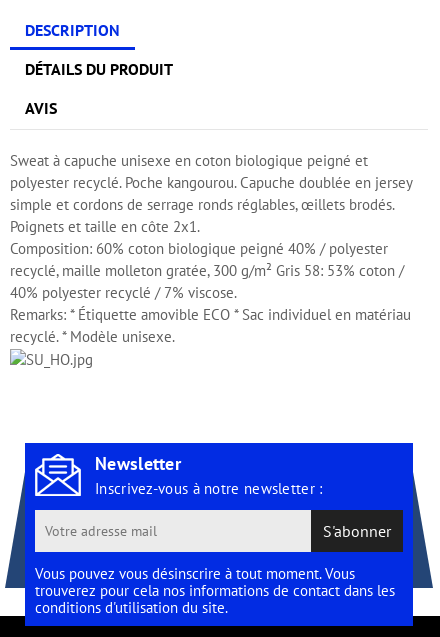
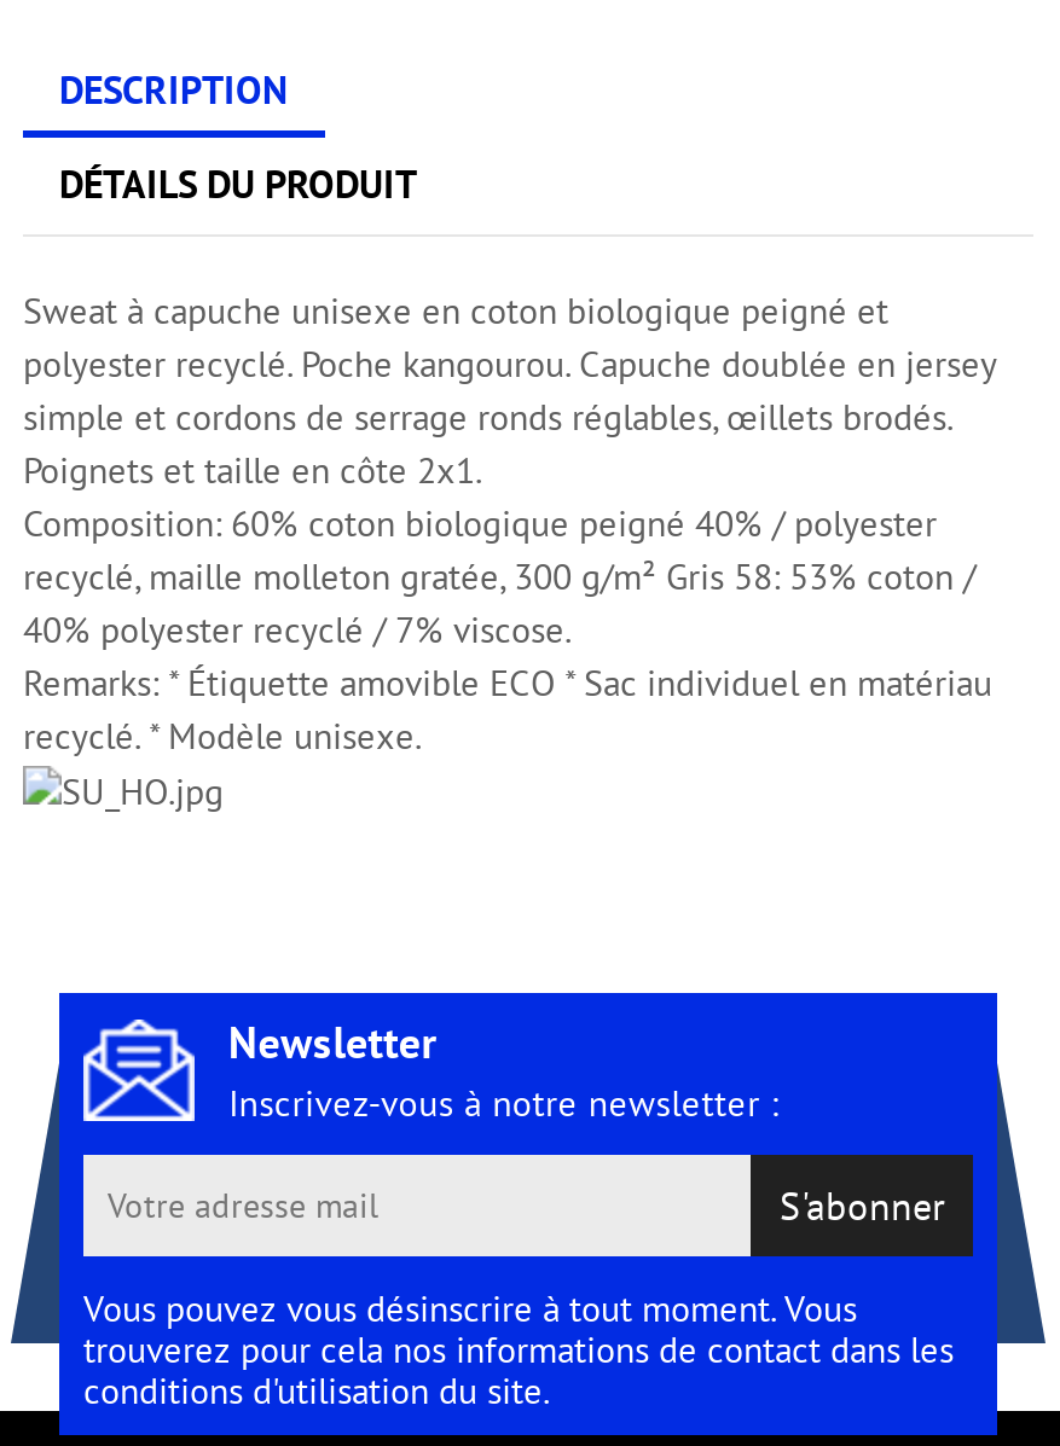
- AVIS
